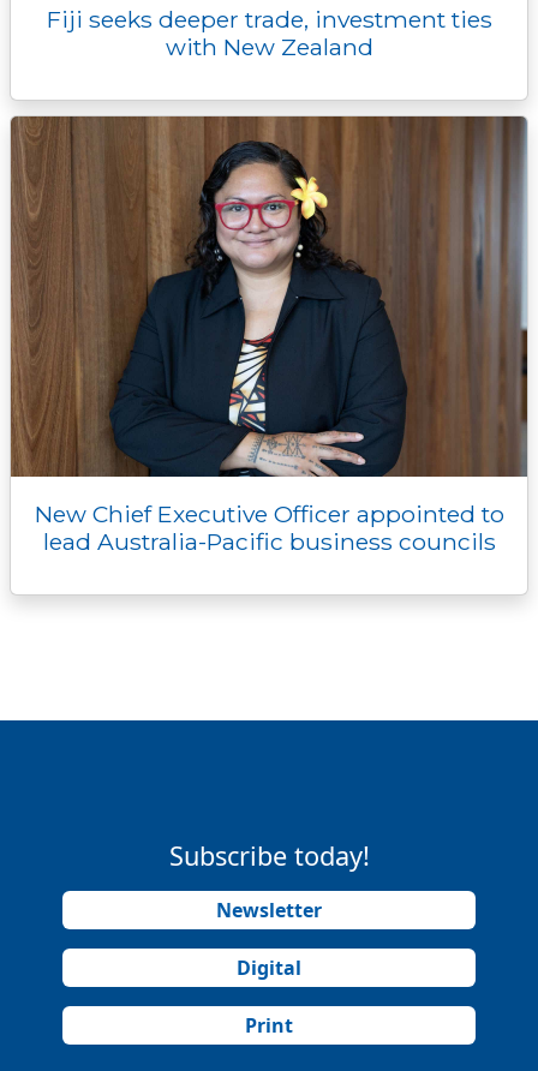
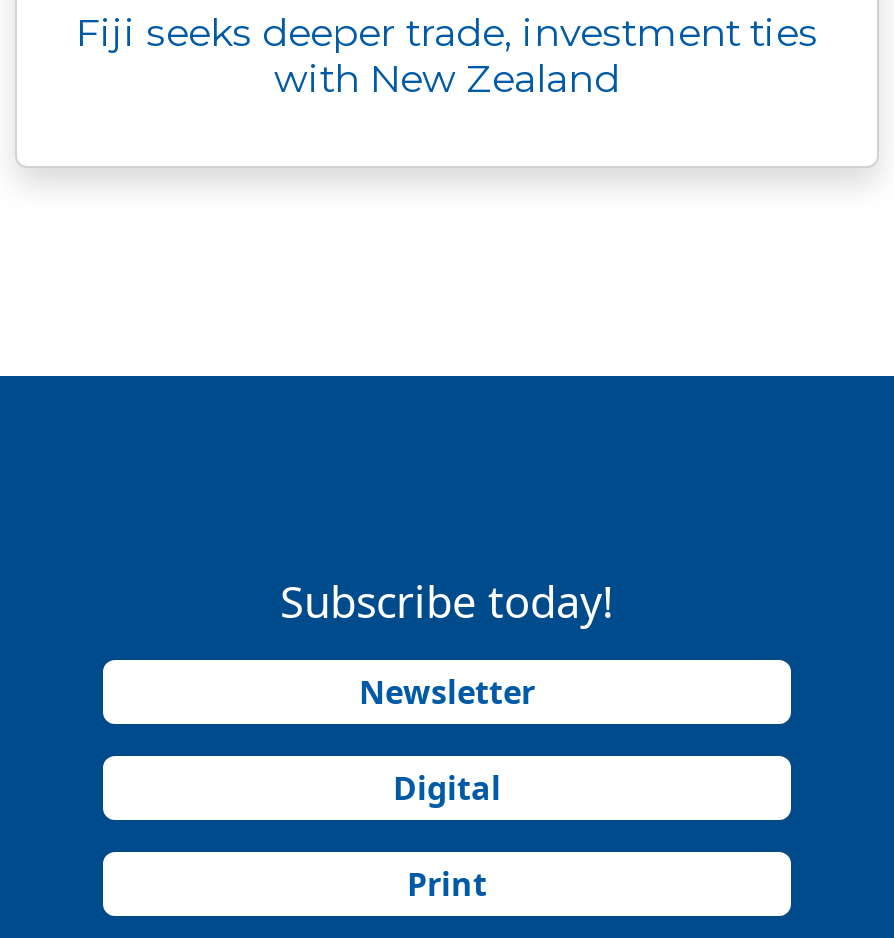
- [image]
- New Chief Executive Officer appointed to
- lead Australia-Pacific business councils
